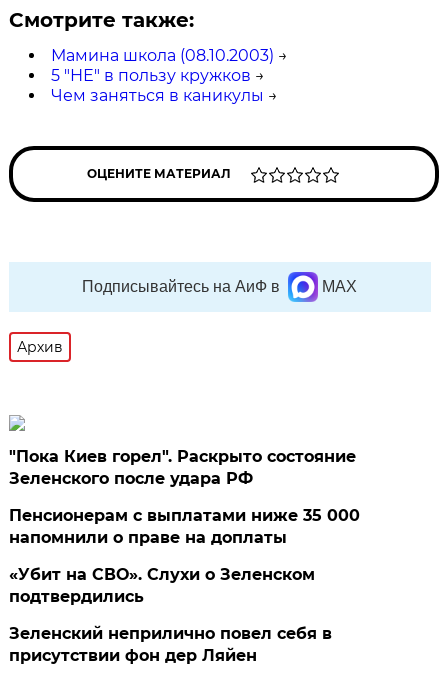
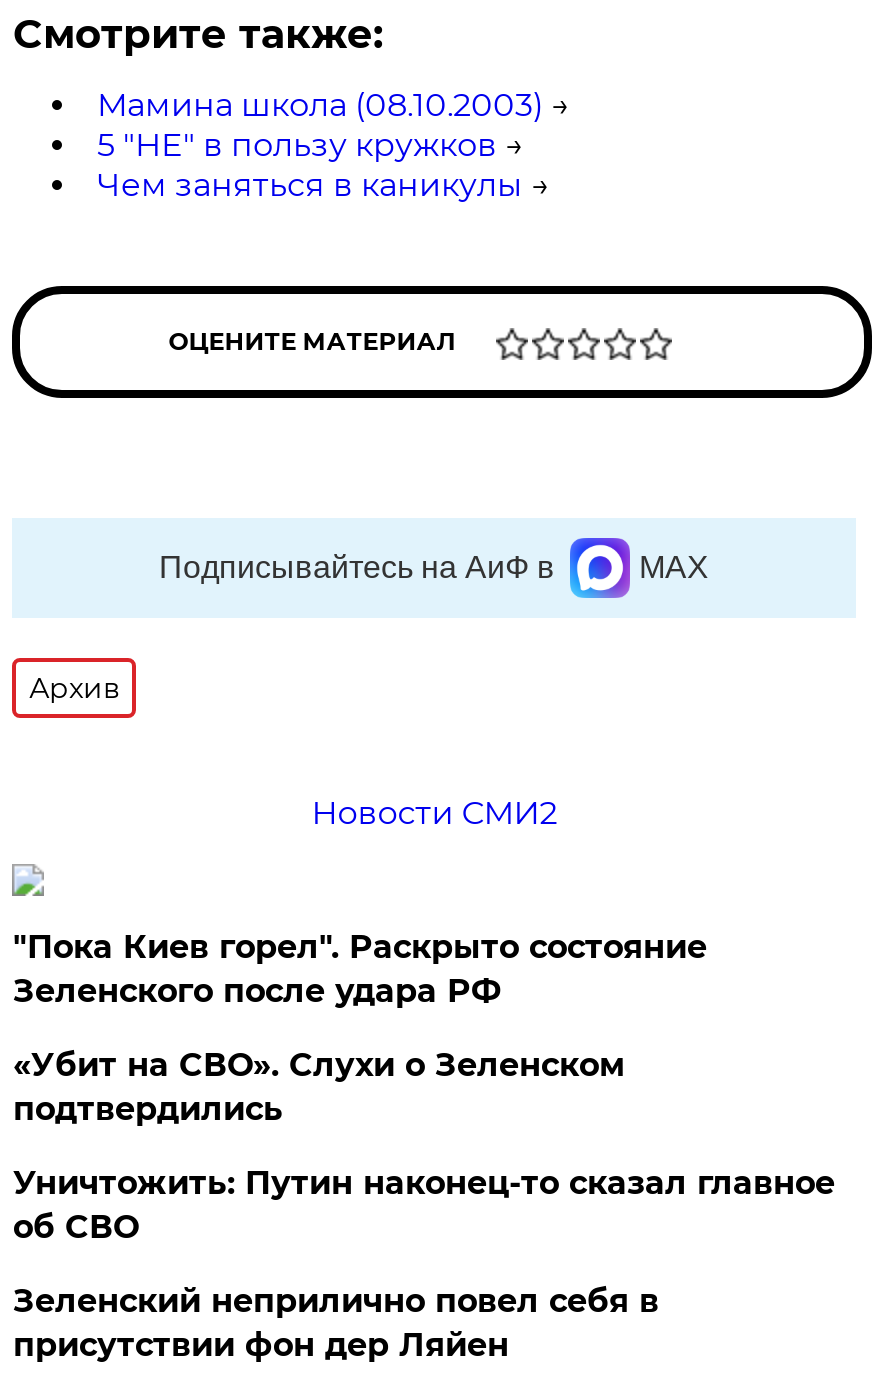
+ Новости СМИ2

- Пенсионерам с выплатами ниже 35 000
- напомнили о праве на доплаты

moved up: «Убит на СВО». Слухи о Зеленском | подтвердились

+ Уничтожить: Путин наконец-то сказал главное
+ об СВО
